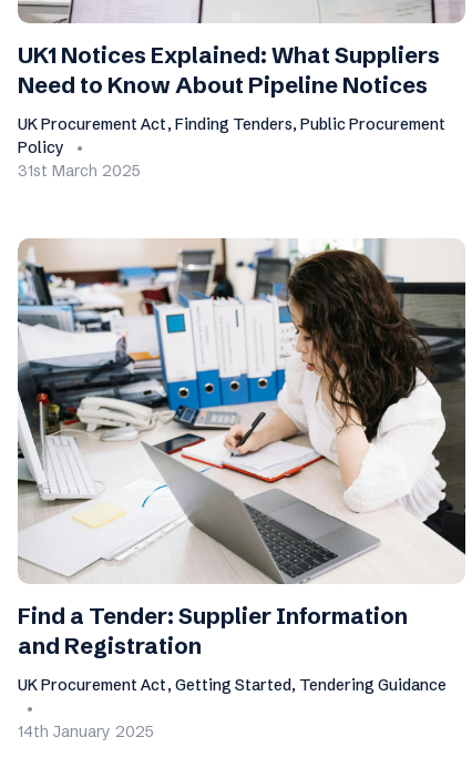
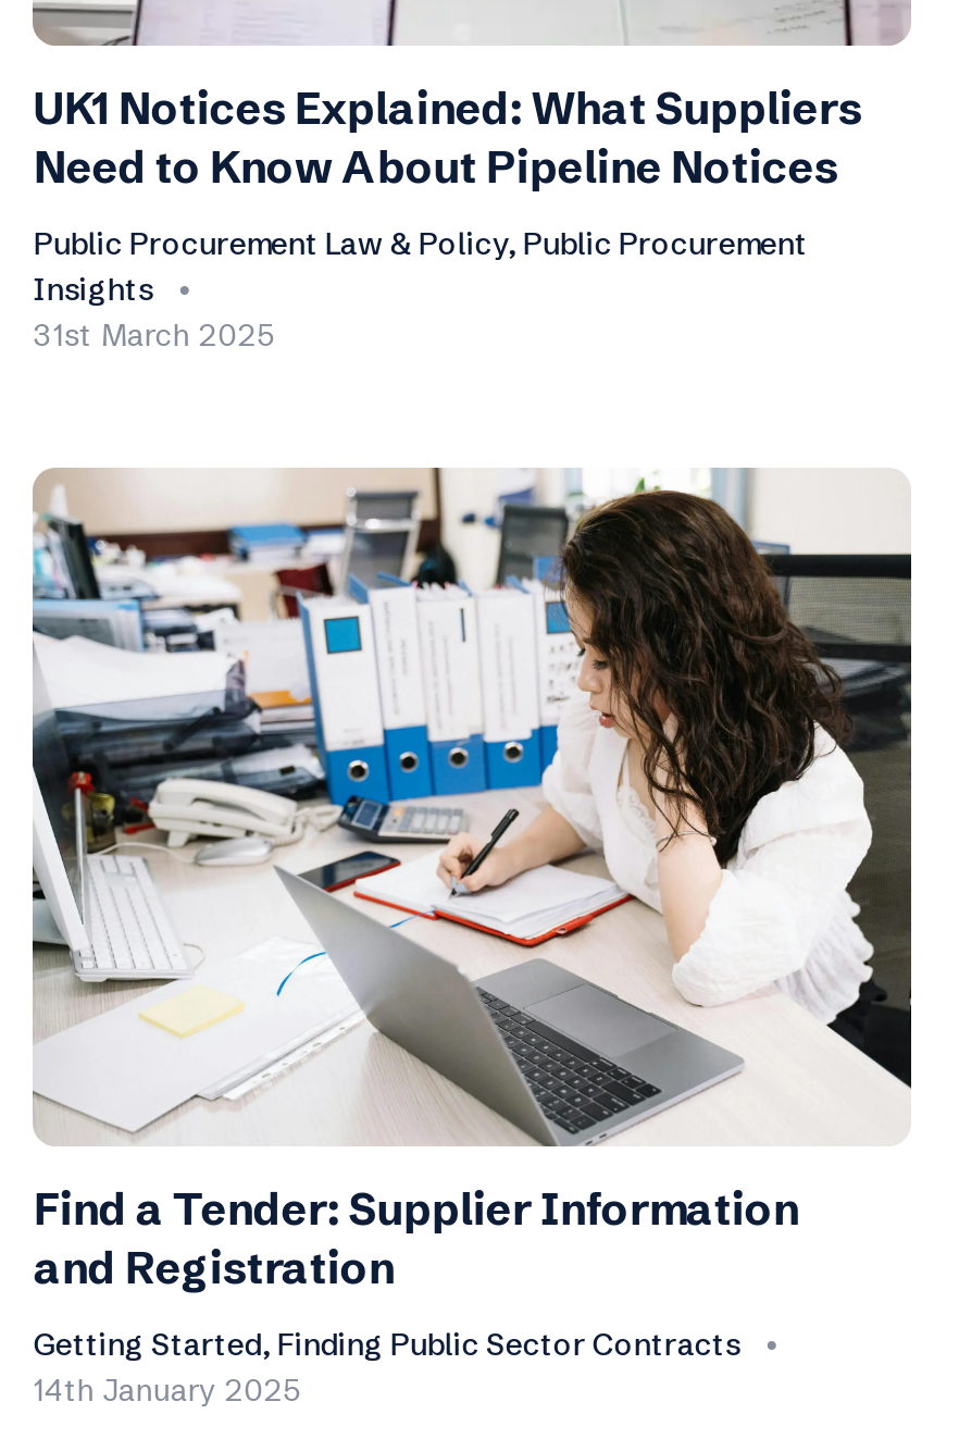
- UK Procurement Act, Finding Tenders, Public Procurement
- Policy
+ Public Procurement Law & Policy, Public Procurement
+ Insights

- UK Procurement Act, Getting Started, Tendering Guidance
+ Getting Started, Finding Public Sector Contracts
